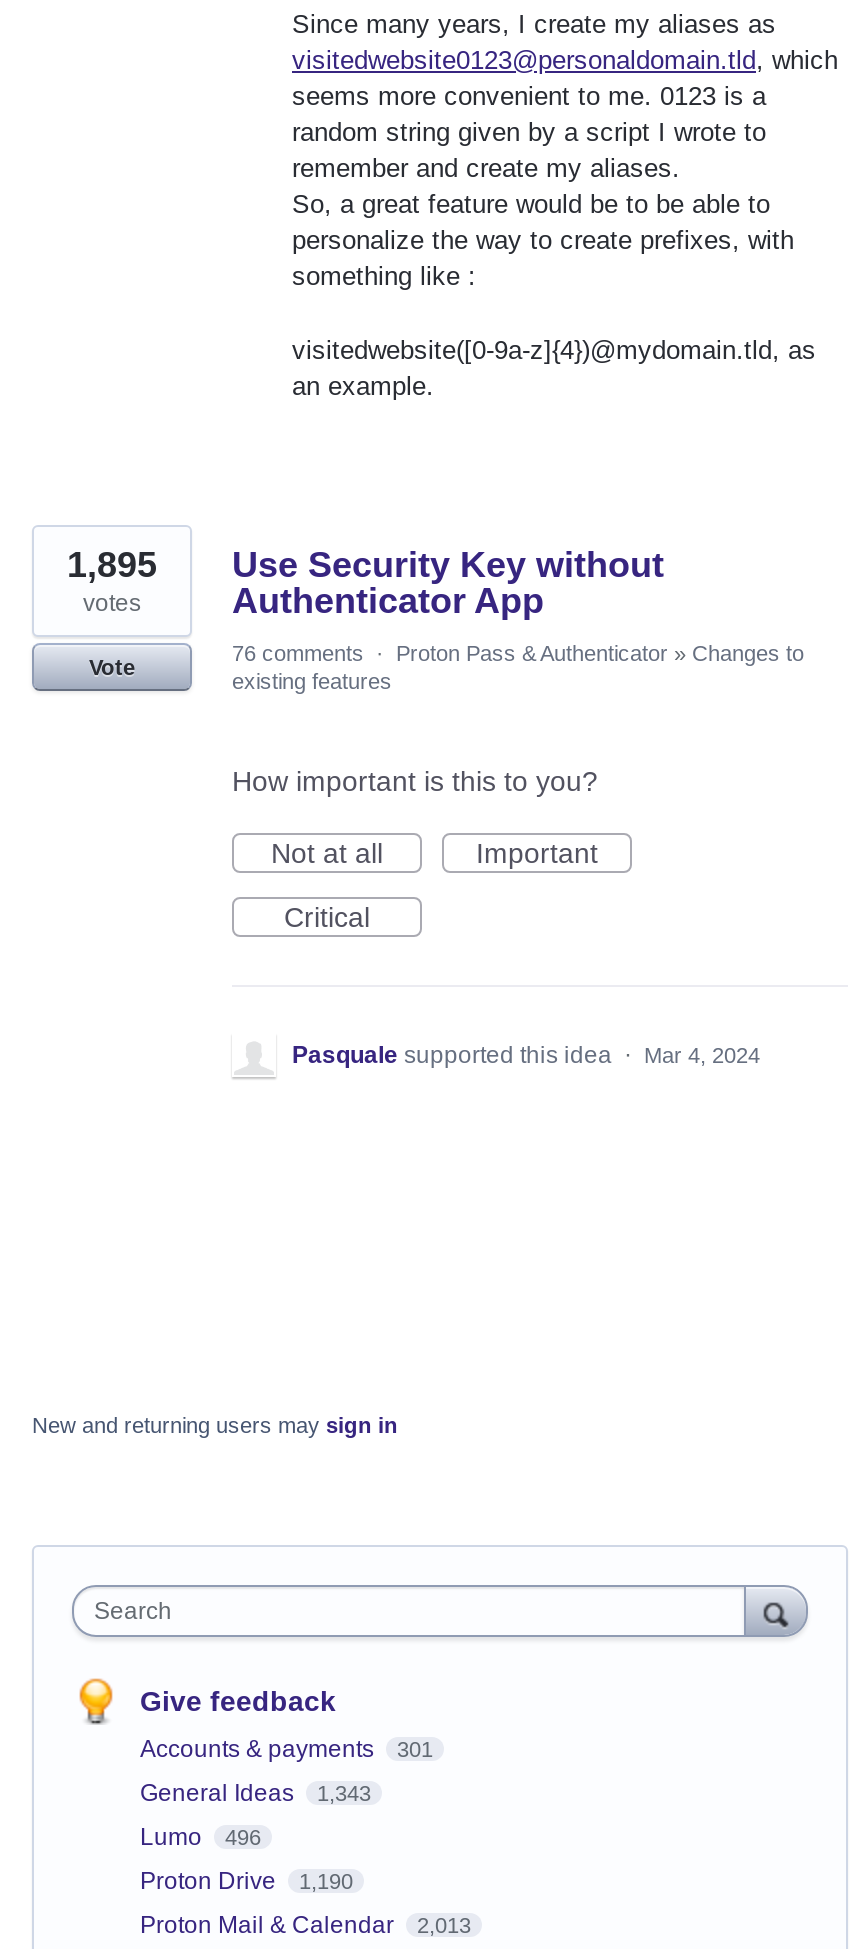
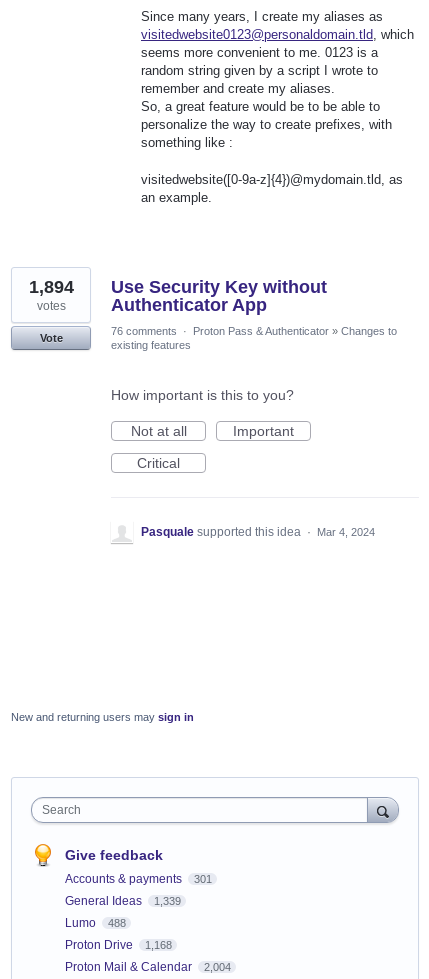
- 1,895 Use Security Key without
+ 1,894 Use Security Key without

- General Ideas 1,343
+ General Ideas 1,339

- Lumo 496
+ Lumo 488

- Proton Drive 1,190
+ Proton Drive 1,168

- Proton Mail & Calendar 2,013
+ Proton Mail & Calendar 2,004
